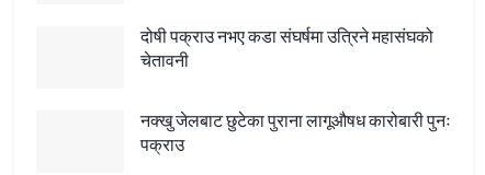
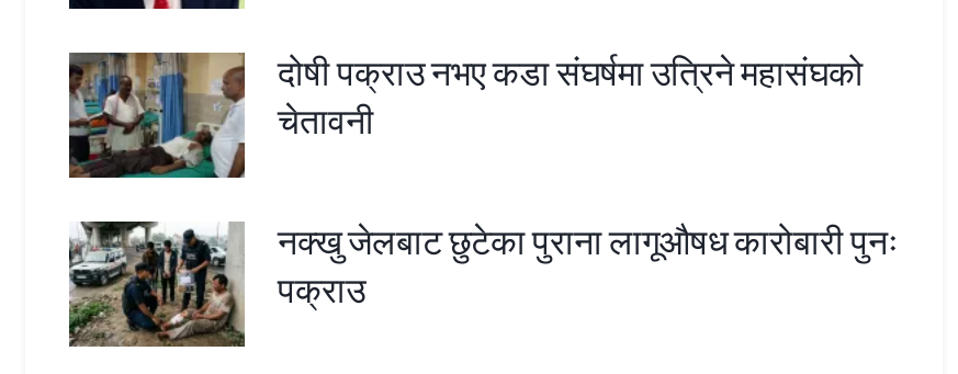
+ [image]

+ [image]
